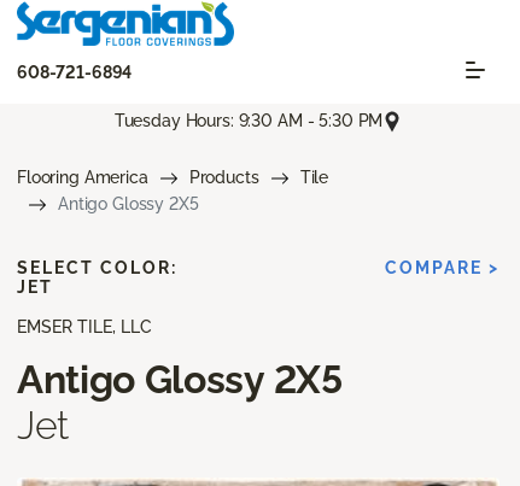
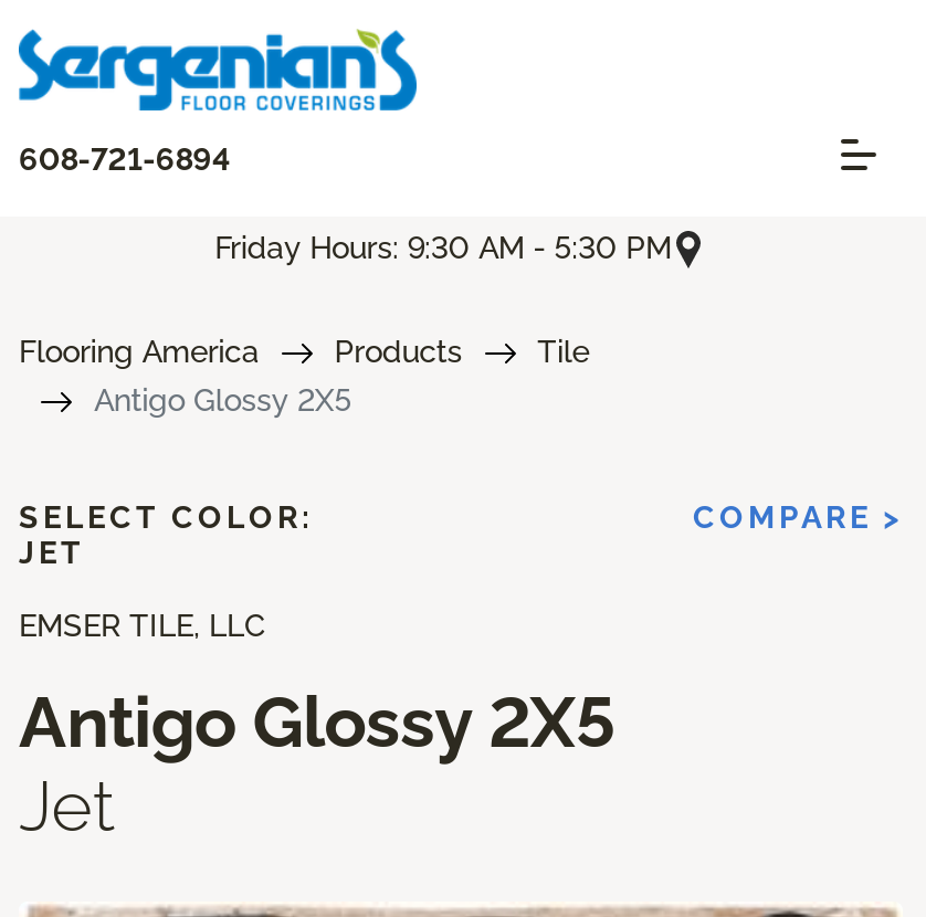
- Tuesday Hours: 9:30 AM - 5:30 PM
+ Friday Hours: 9:30 AM - 5:30 PM
